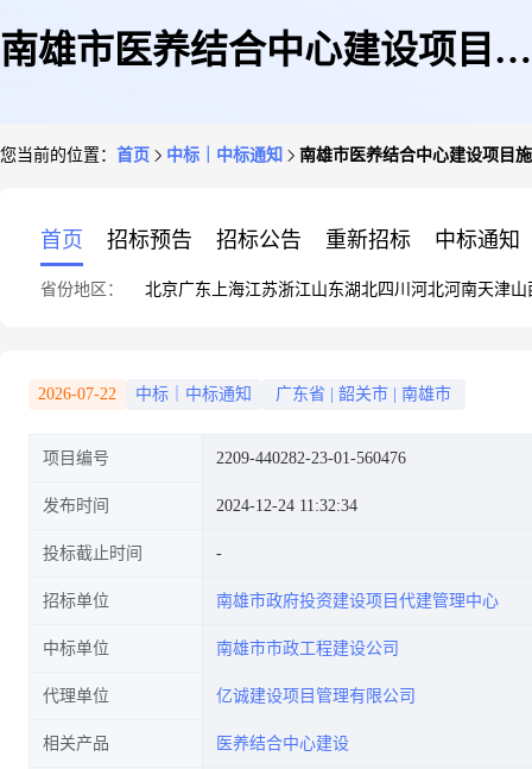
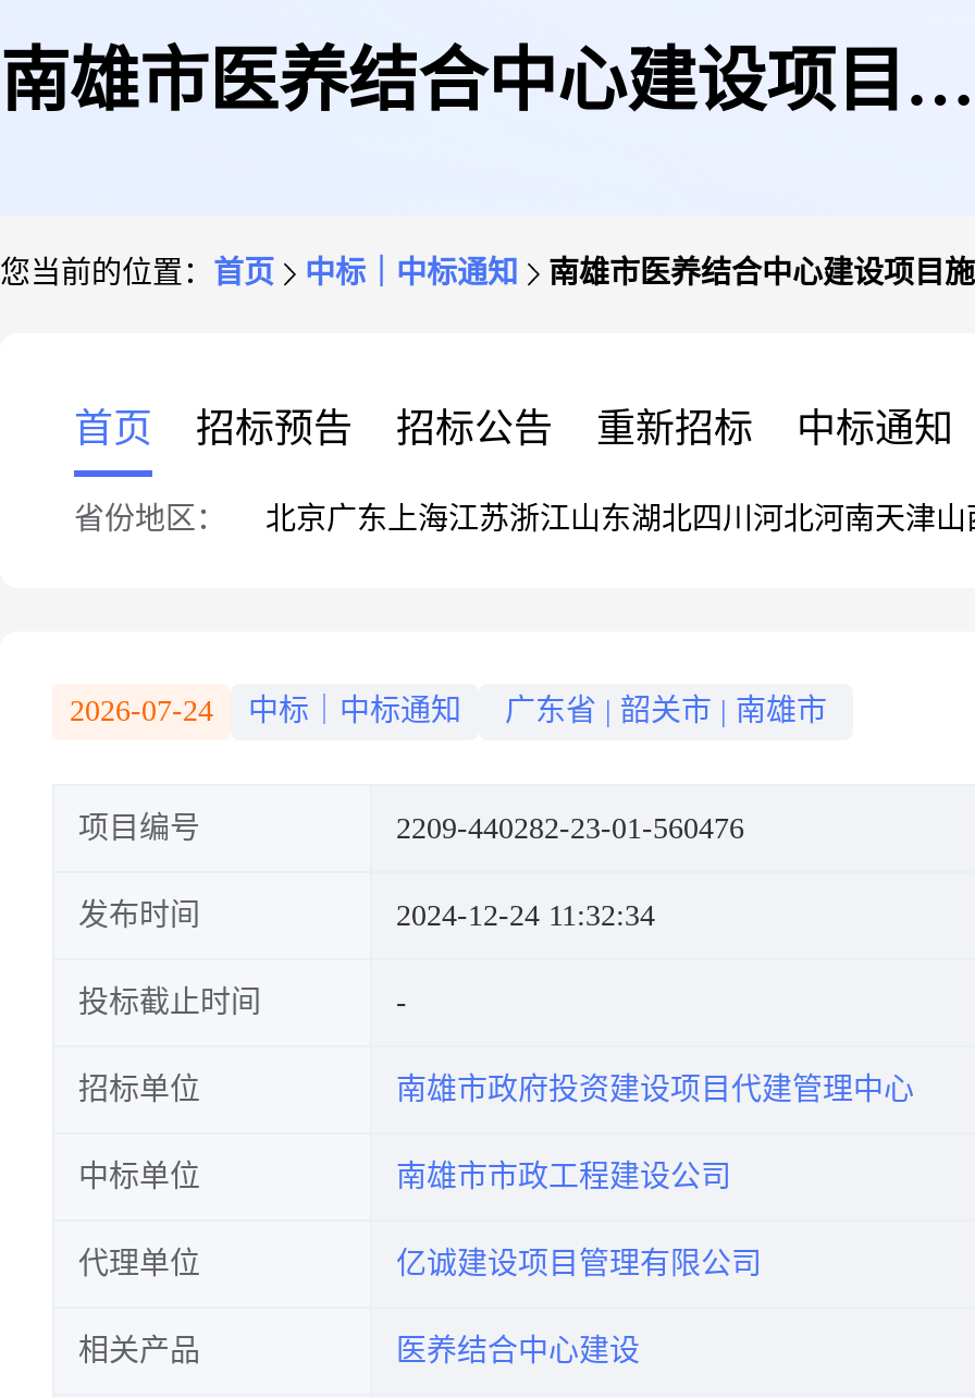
- 2026-07-22
+ 2026-07-24
